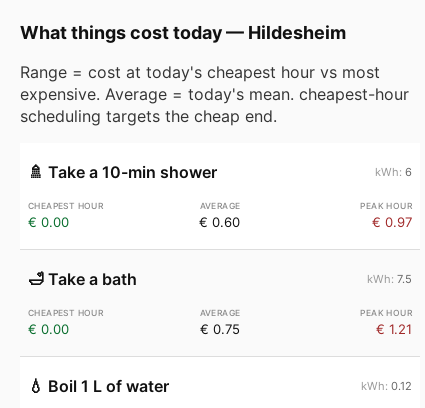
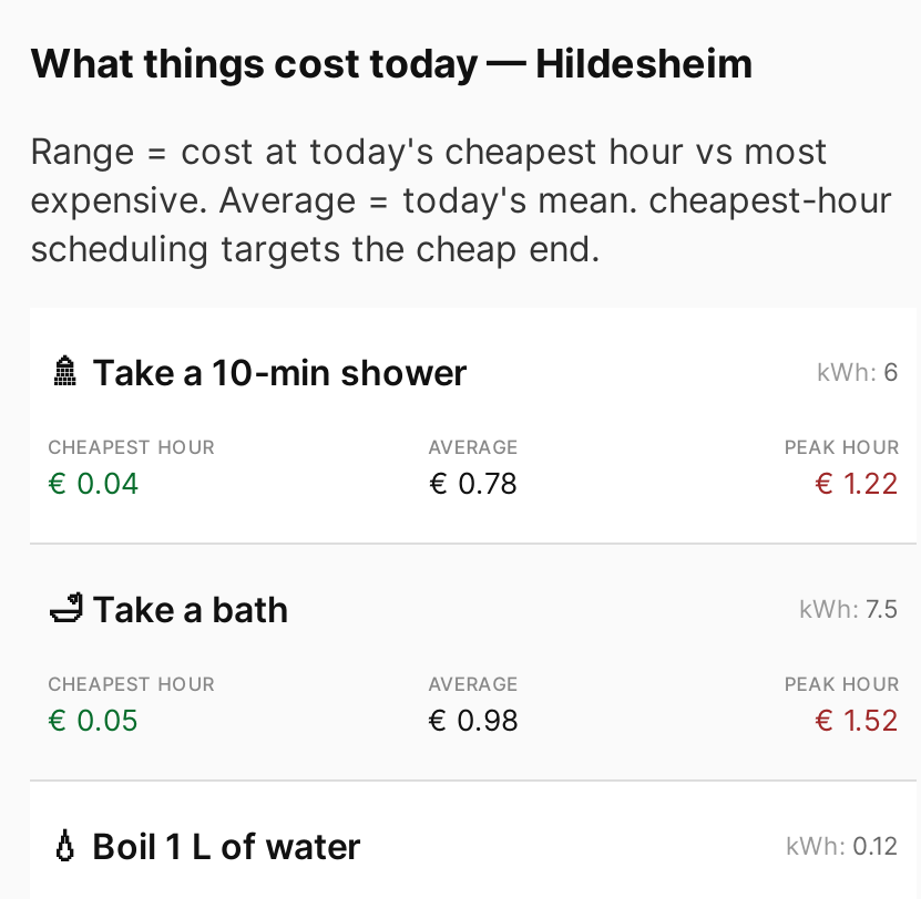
- € 0.00
+ € 0.04

- € 0.60
+ € 0.78

- € 0.97
+ € 1.22

- € 0.00
+ € 0.05

- € 0.75
+ € 0.98

- € 1.21
+ € 1.52
